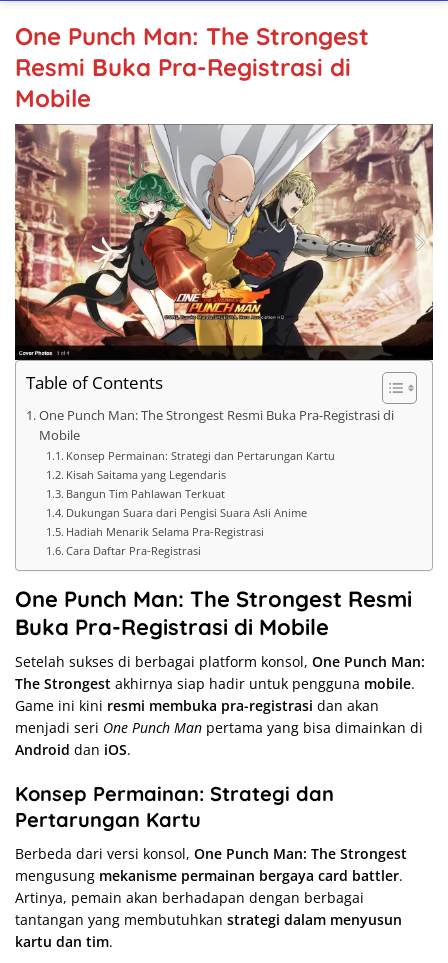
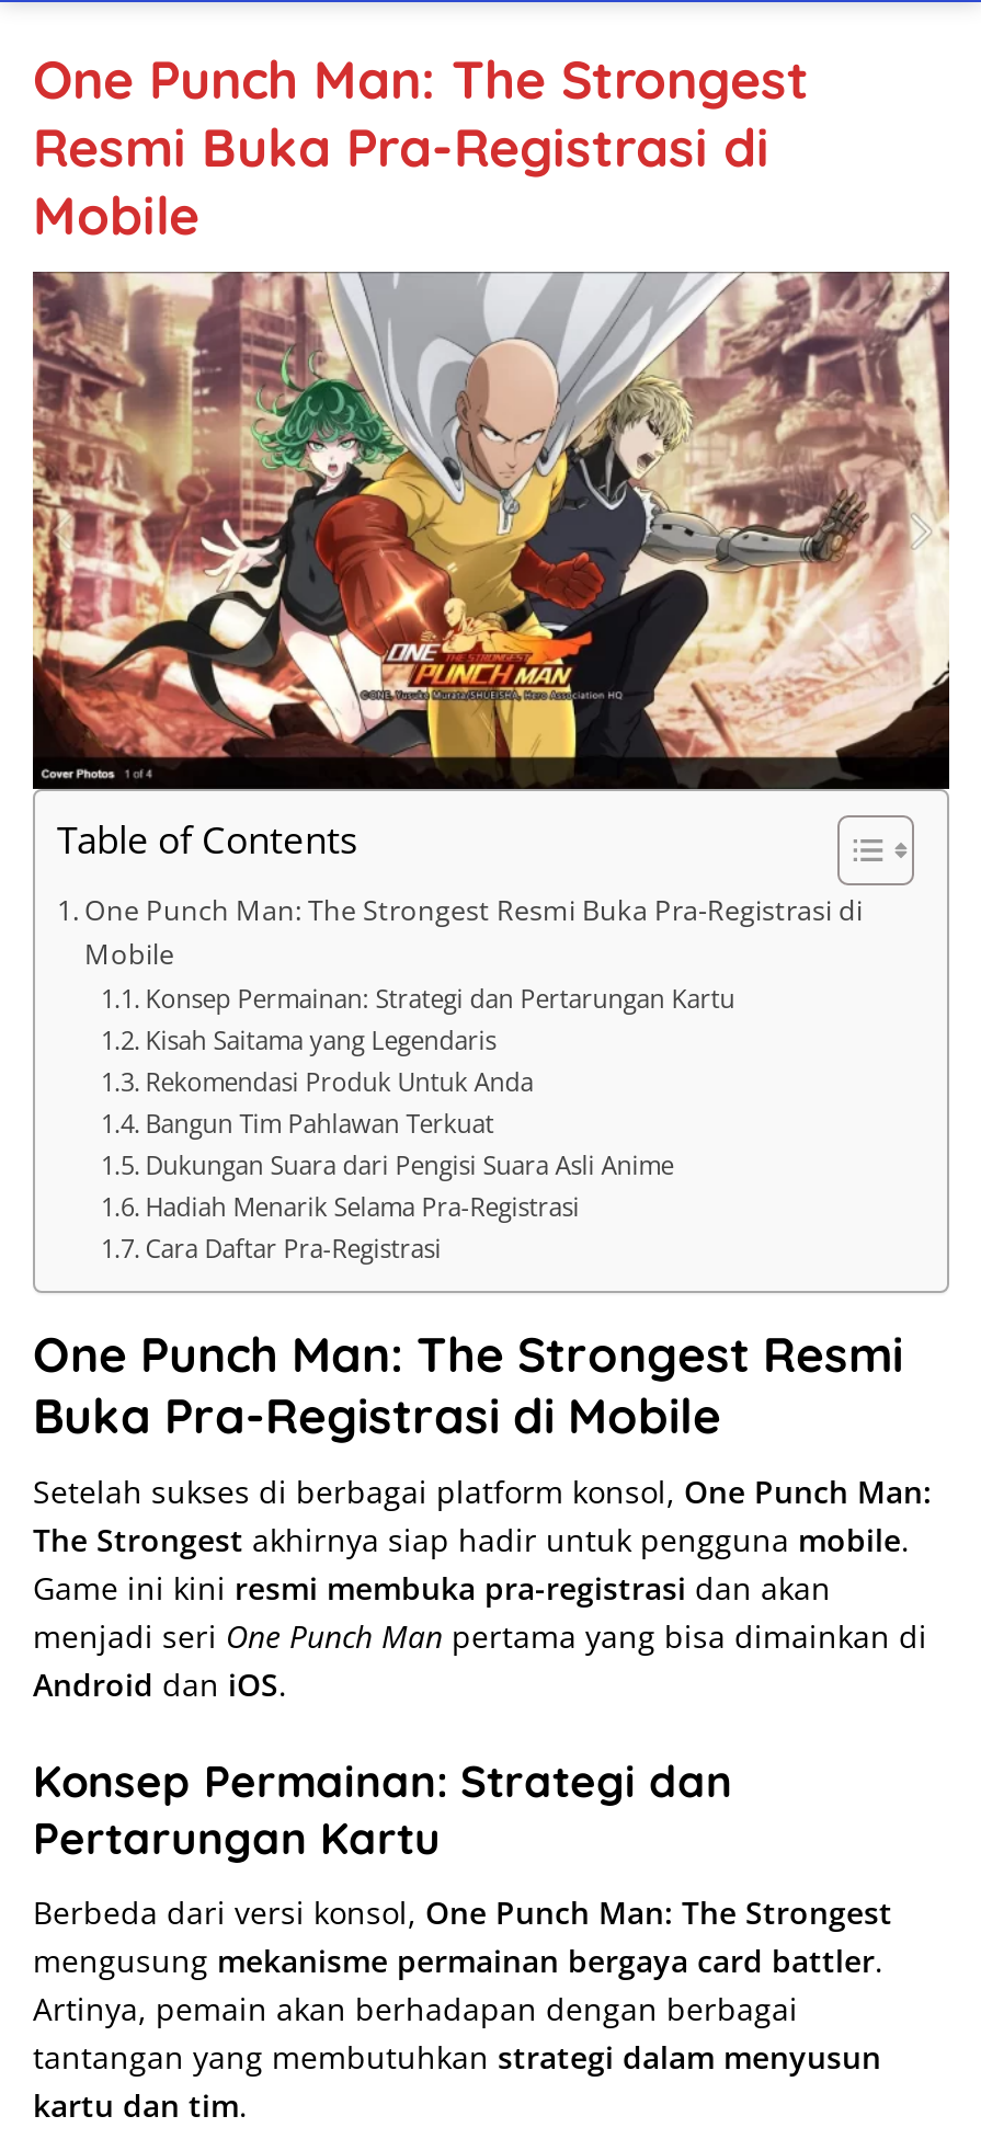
+ Rekomendasi Produk Untuk Anda
